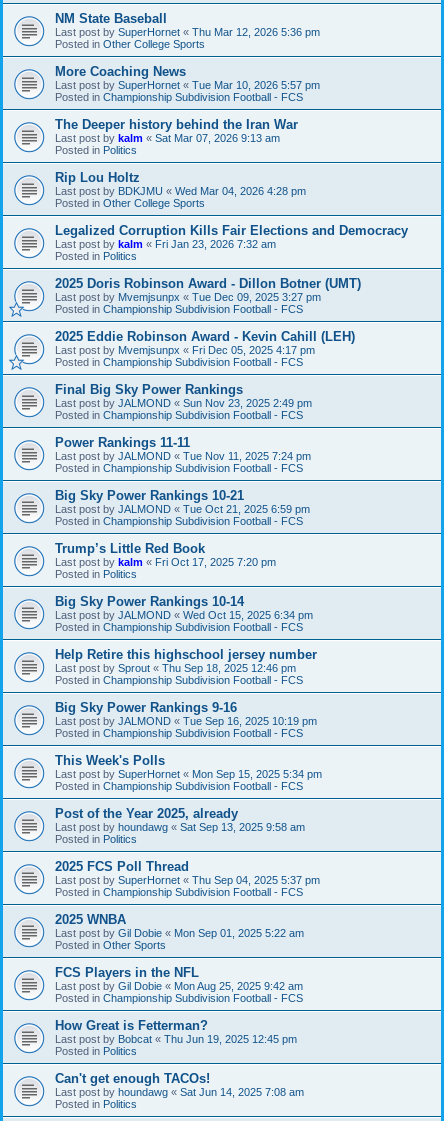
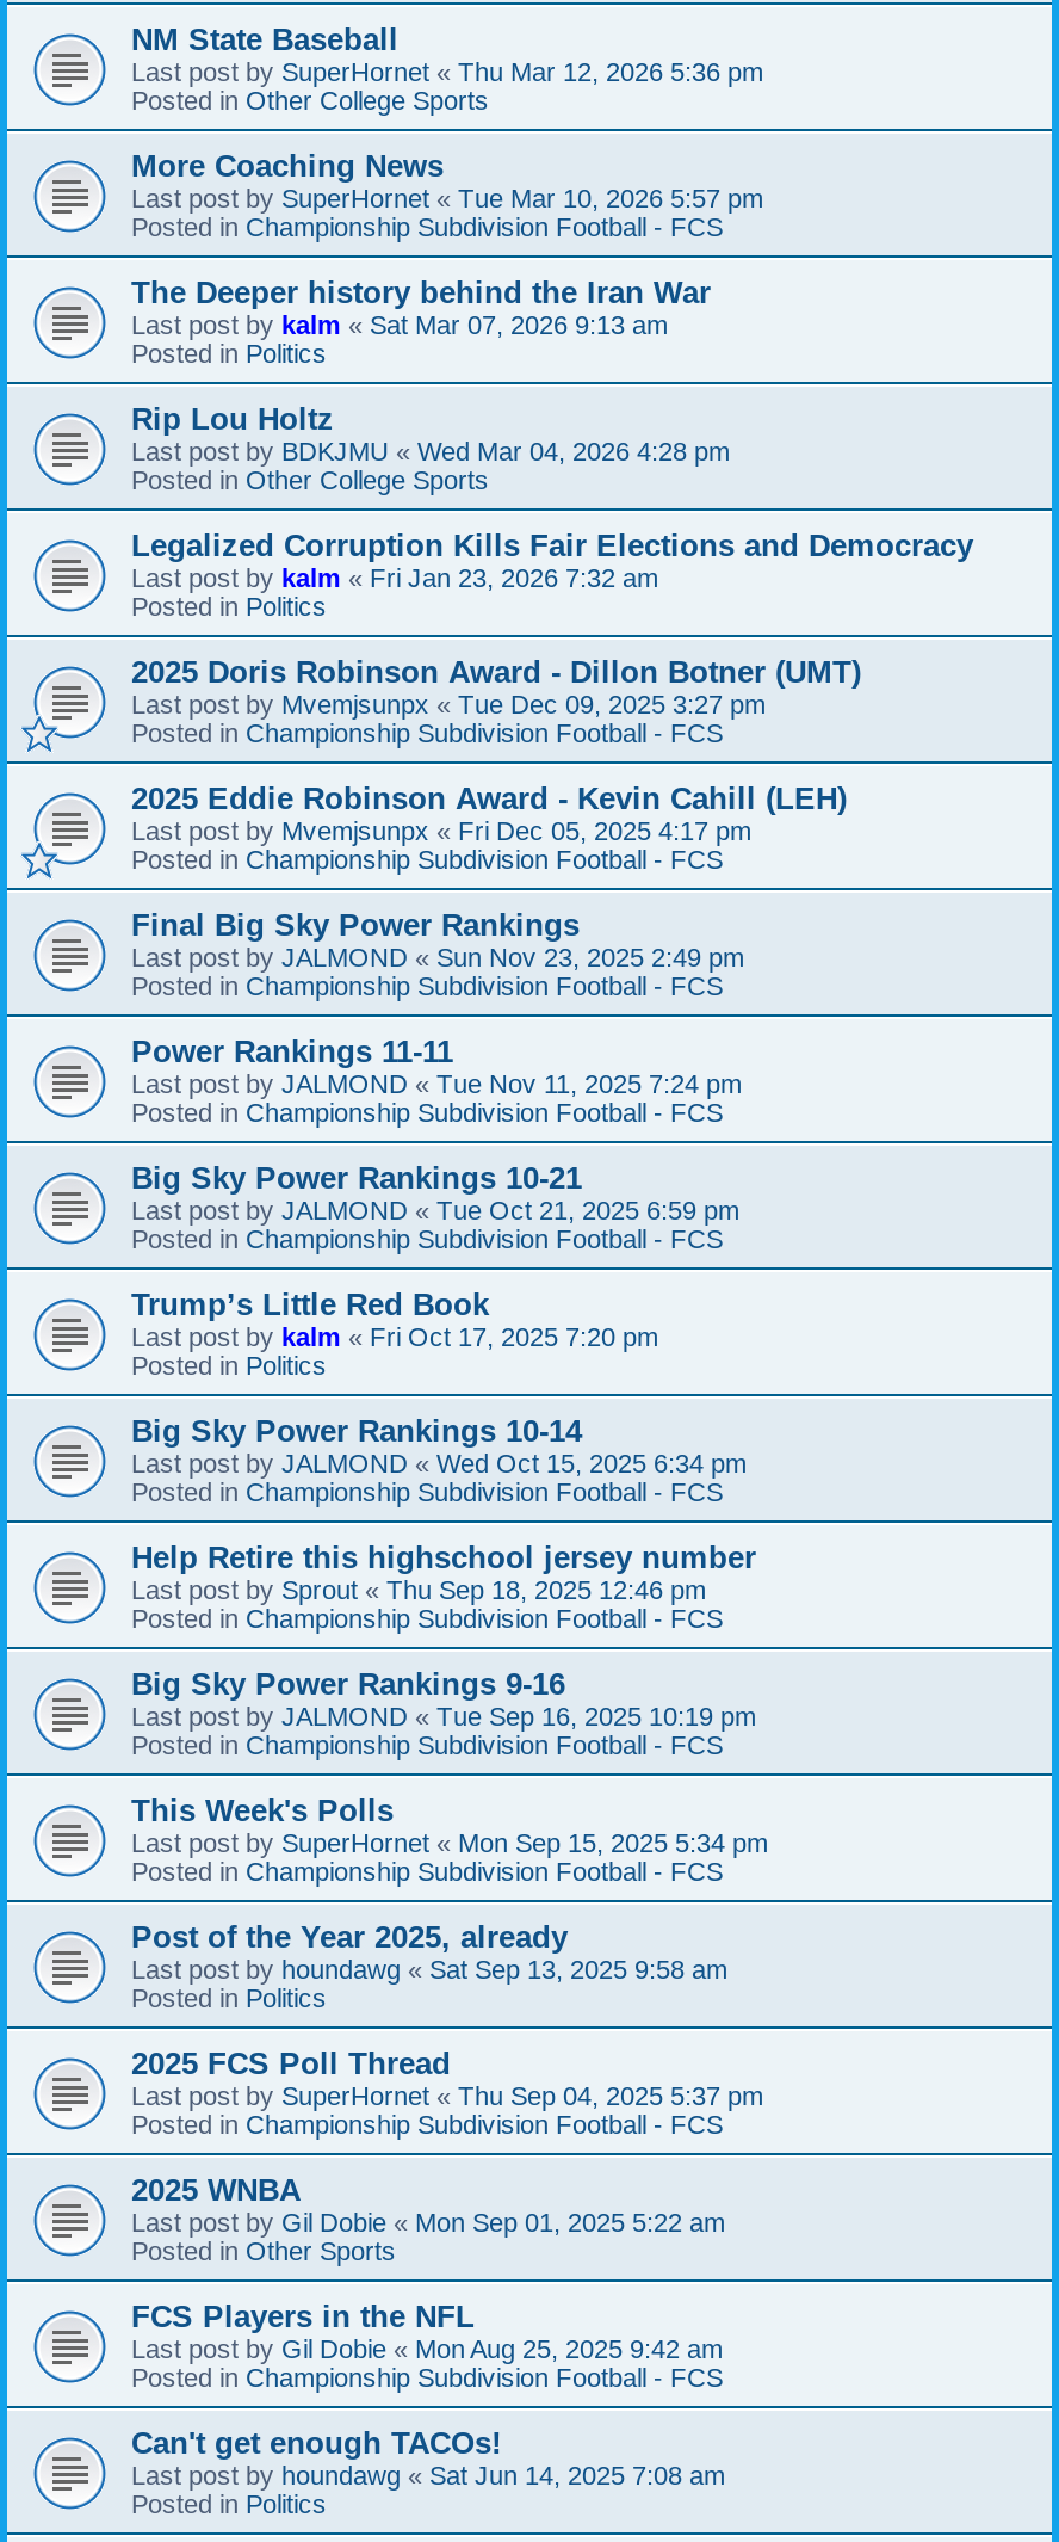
- How Great is Fetterman?
- Last post by Bobcat «Thu Jun 19, 2025 12:45 pm
- Posted in Politics
